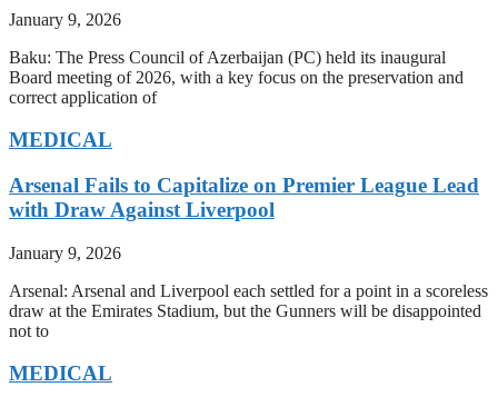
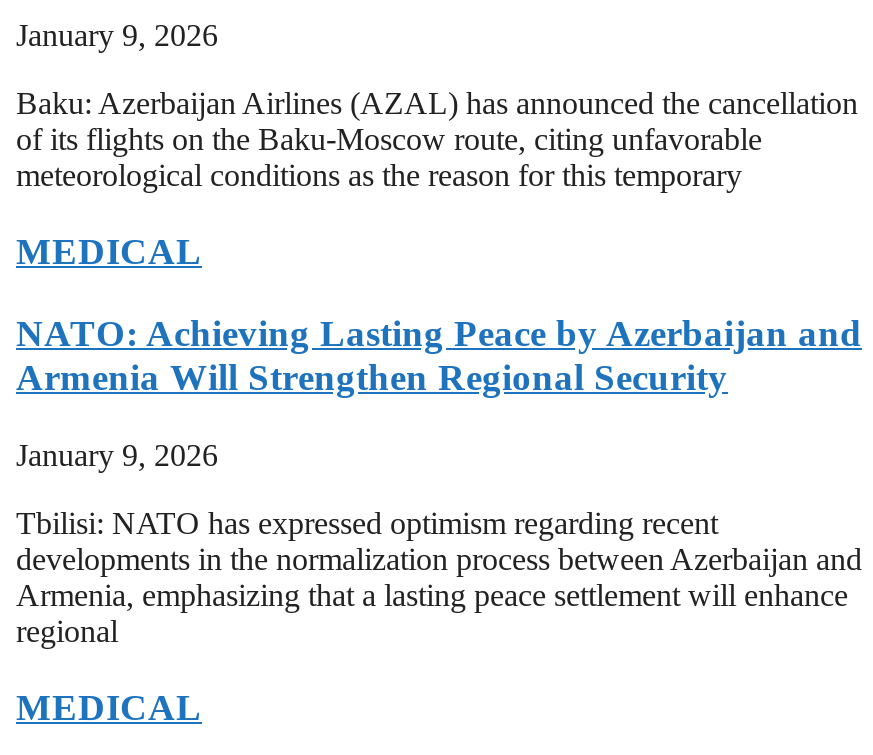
- Baku: The Press Council of Azerbaijan (PC) held its inaugural
- Board meeting of 2026, with a key focus on the preservation and
- correct application of
+ Baku: Azerbaijan Airlines (AZAL) has announced the cancellation
+ of its flights on the Baku-Moscow route, citing unfavorable
+ meteorological conditions as the reason for this temporary

- Arsenal Fails to Capitalize on Premier League Lead
- with Draw Against Liverpool
+ NATO: Achieving Lasting Peace by Azerbaijan and
+ Armenia Will Strengthen Regional Security

- Arsenal: Arsenal and Liverpool each settled for a point in a scoreless
- draw at the Emirates Stadium, but the Gunners will be disappointed
- not to
+ Tbilisi: NATO has expressed optimism regarding recent
+ developments in the normalization process between Azerbaijan and
+ Armenia, emphasizing that a lasting peace settlement will enhance
+ regional
